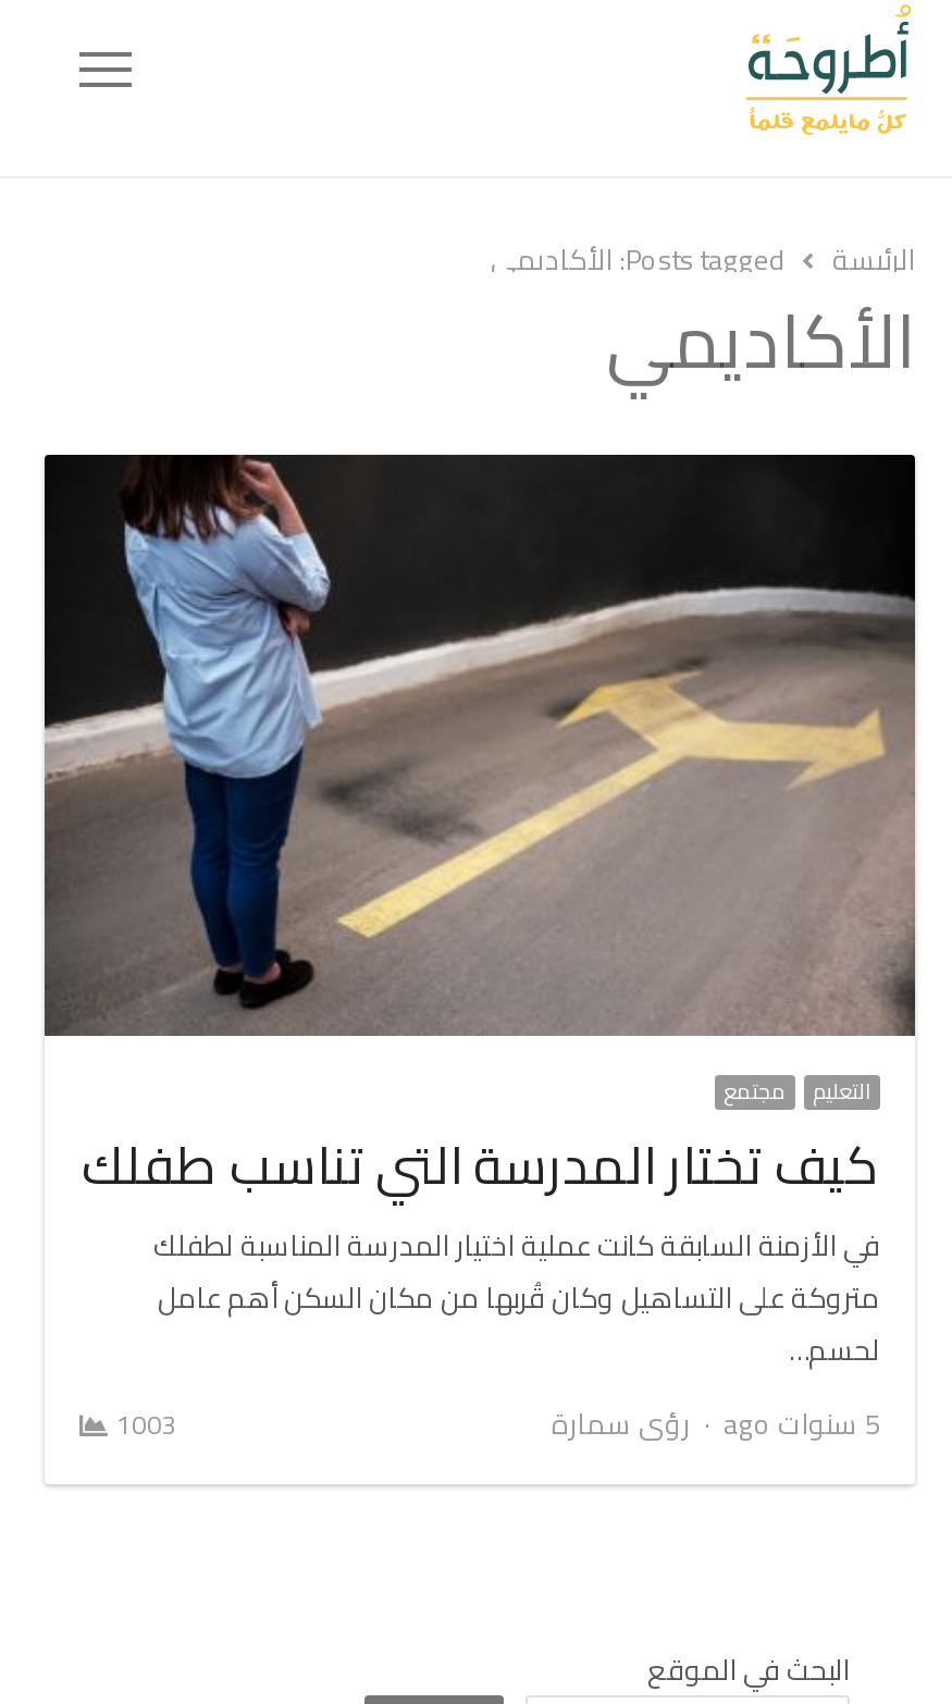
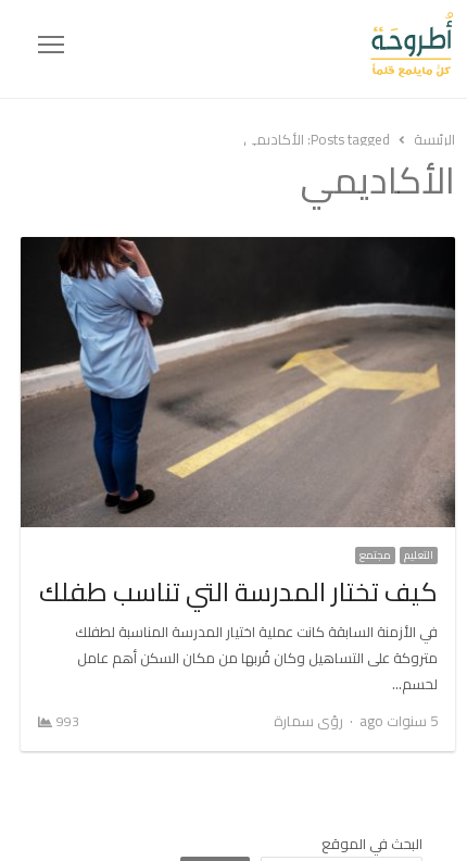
- 1003
+ 993
